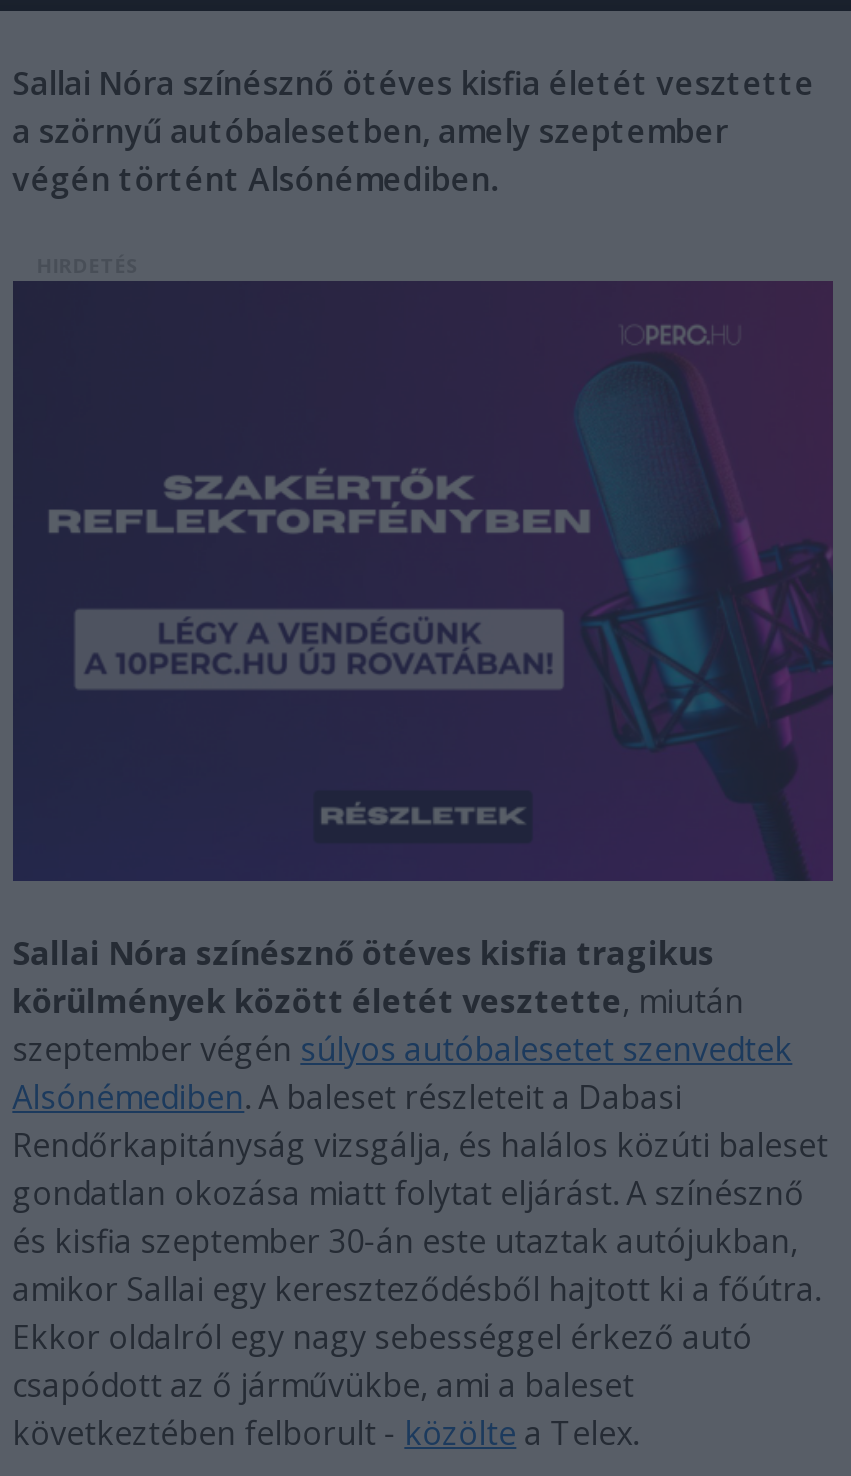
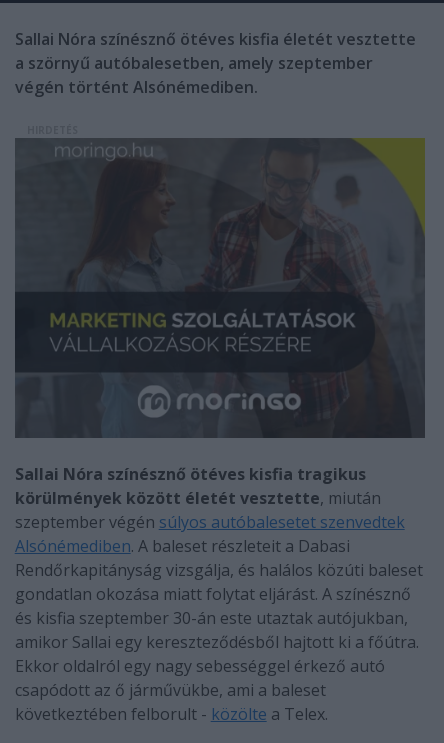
- [image]
+ [image]
